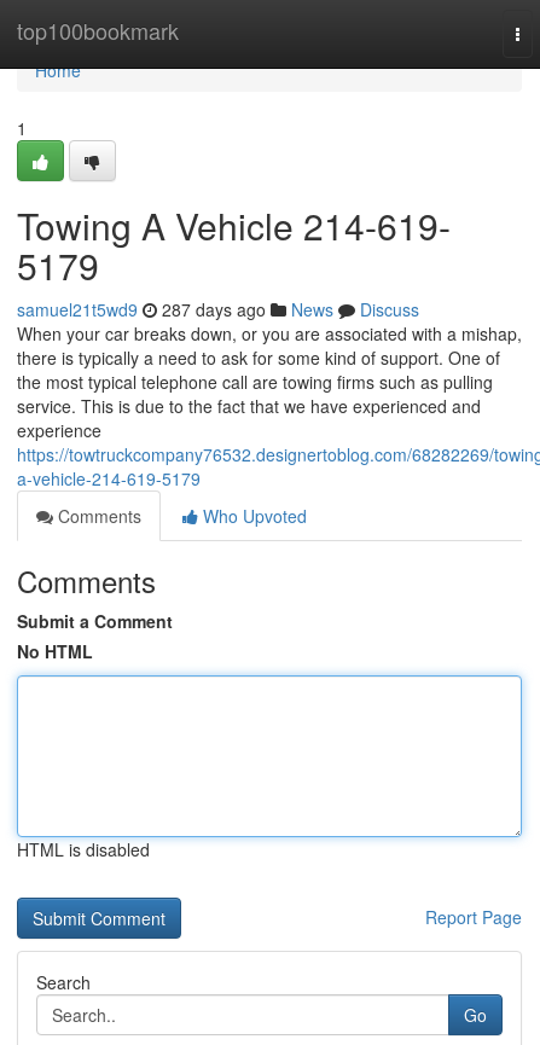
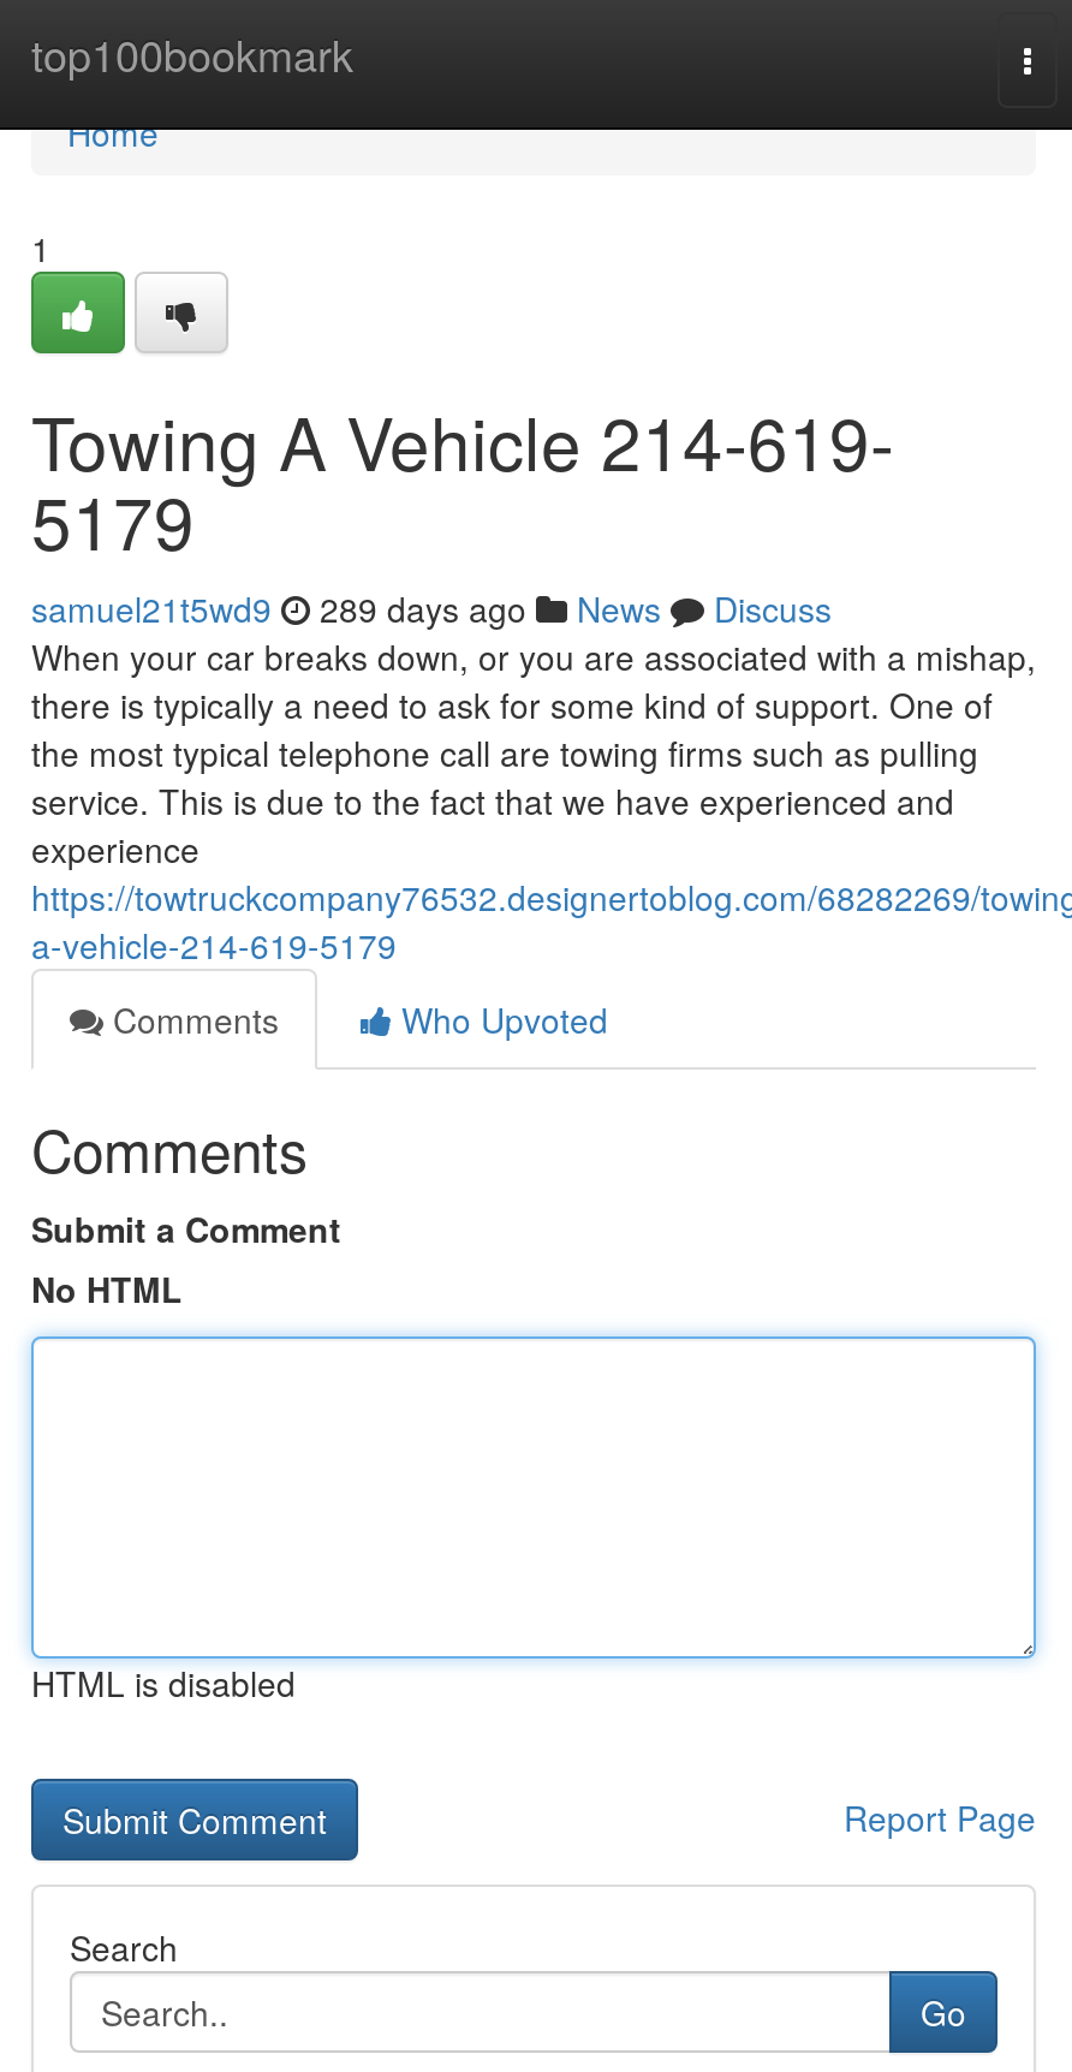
- samuel21t5wd9 287 days ago News Discuss
+ samuel21t5wd9 289 days ago News Discuss
